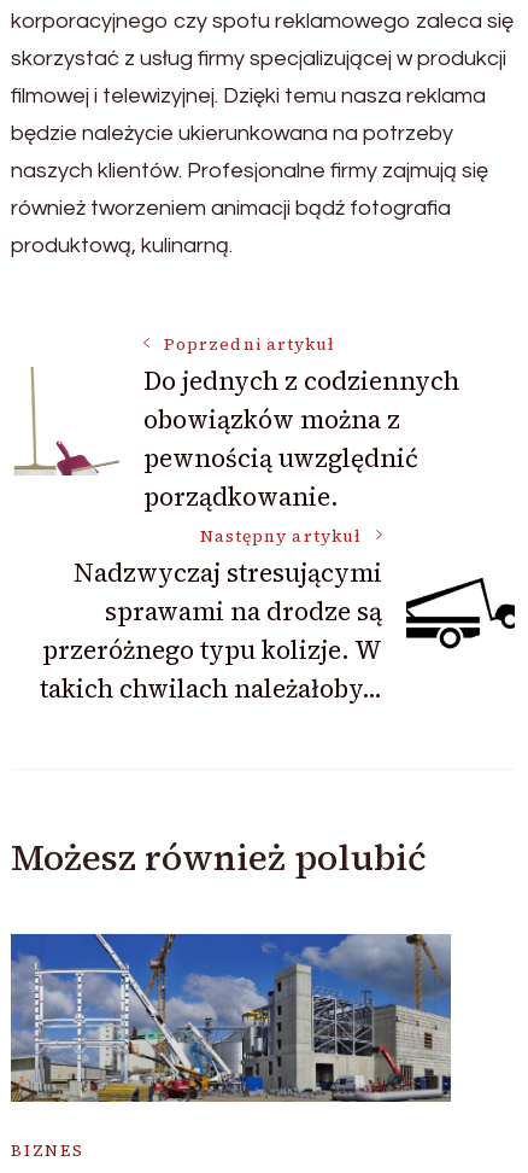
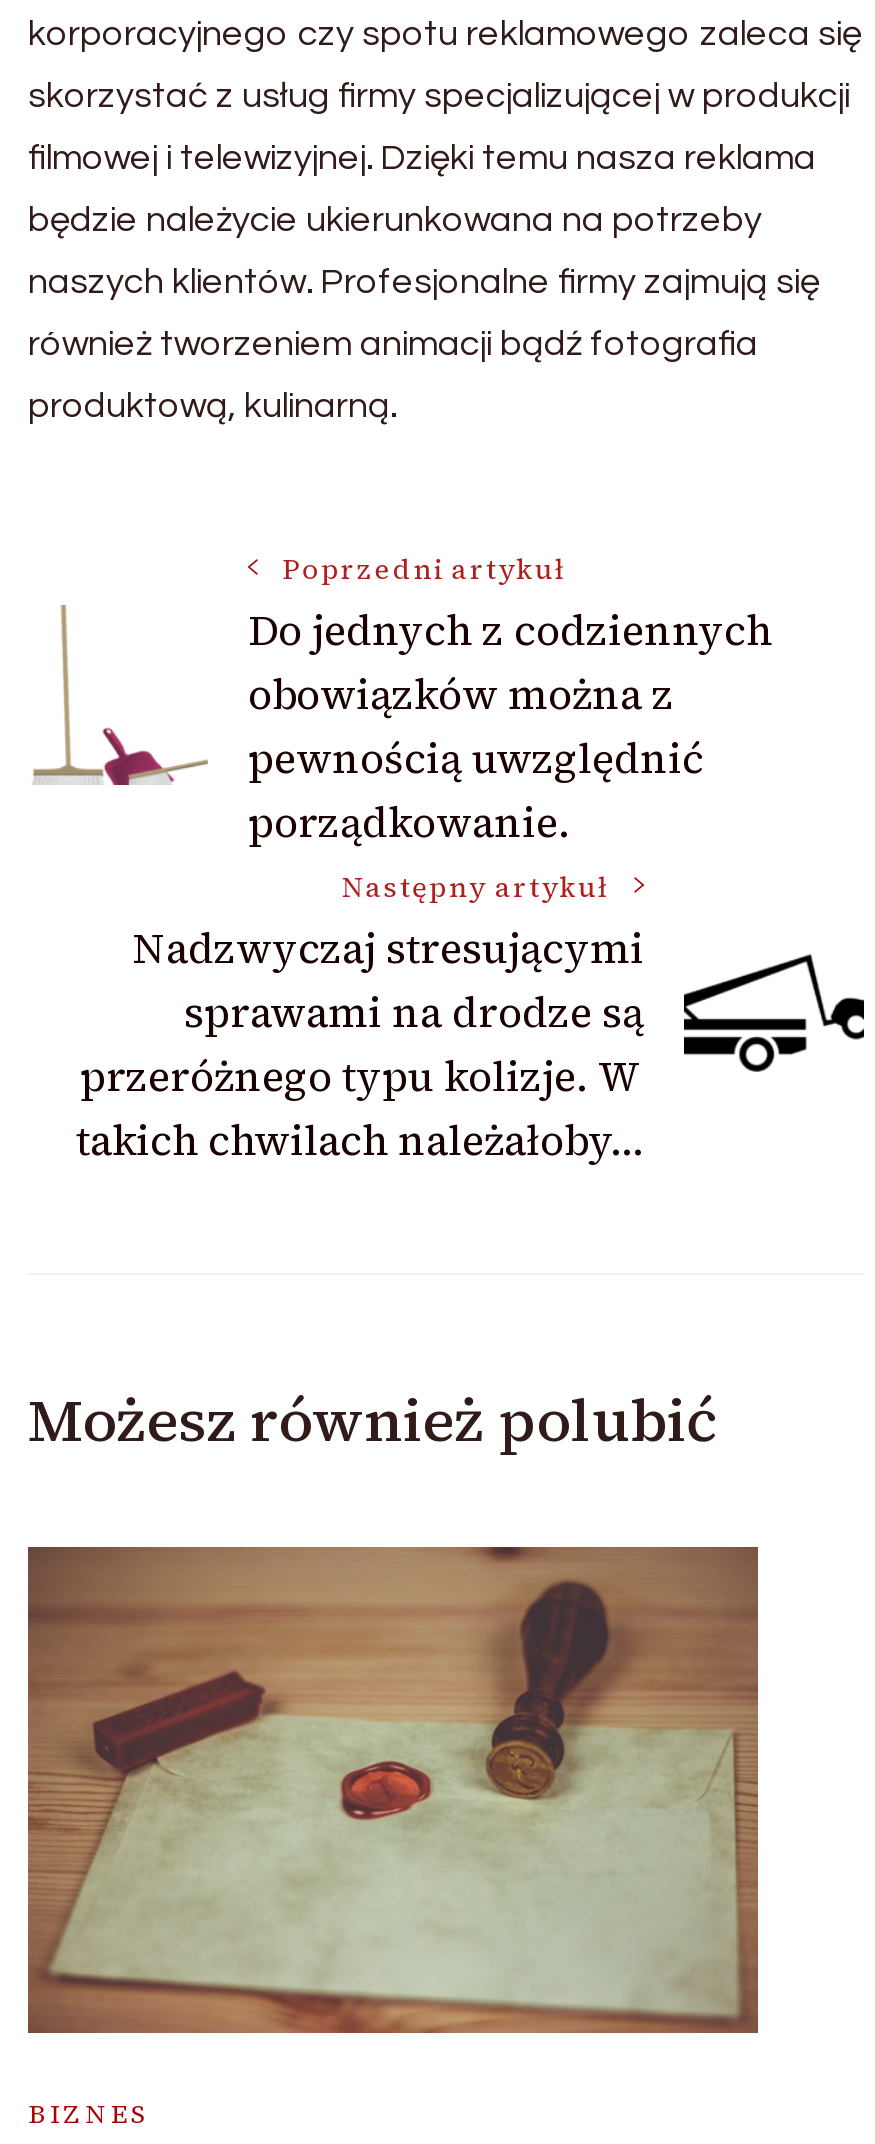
- [image]
+ [image]
